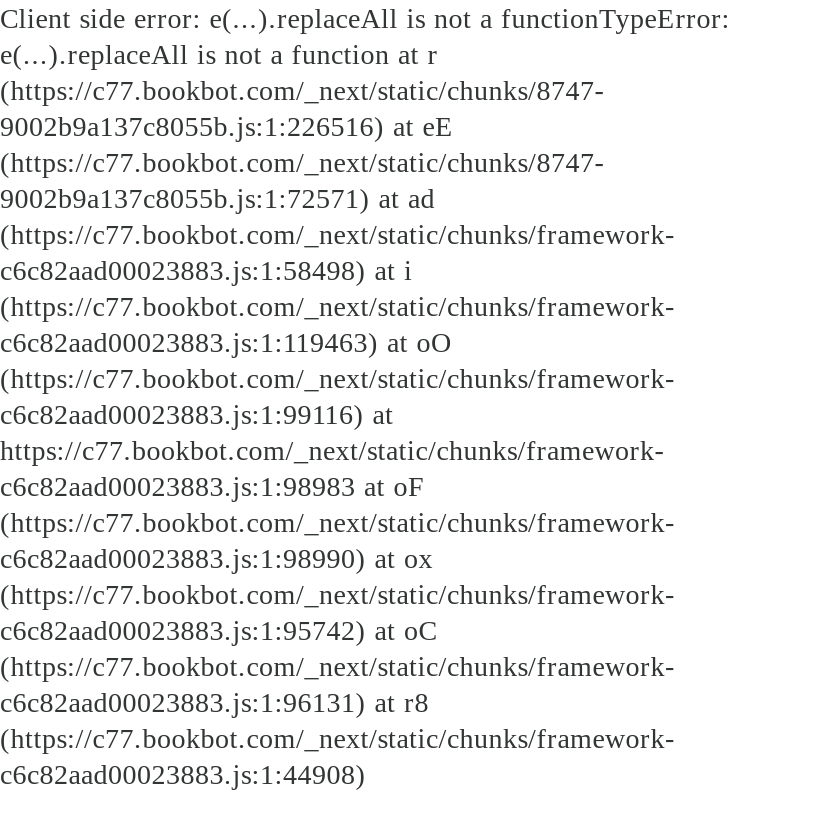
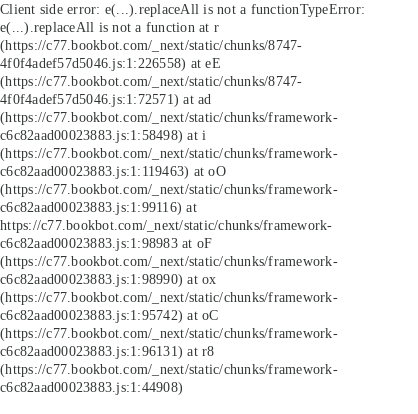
- 9002b9a137c8055b.js:1:226516) at eE
+ 4f0f4adef57d5046.js:1:226558) at eE

- 9002b9a137c8055b.js:1:72571) at ad
+ 4f0f4adef57d5046.js:1:72571) at ad
